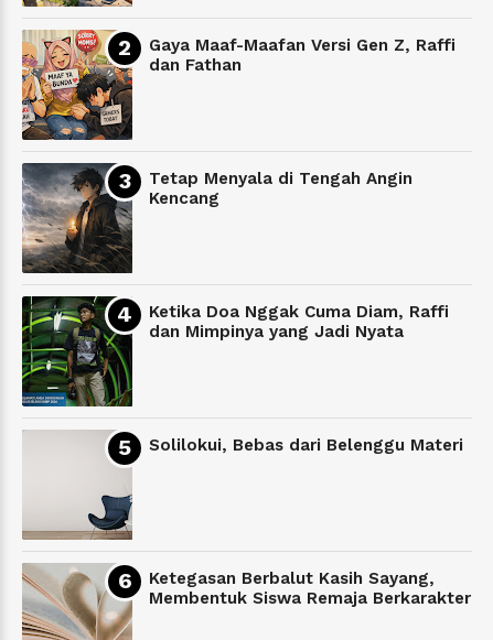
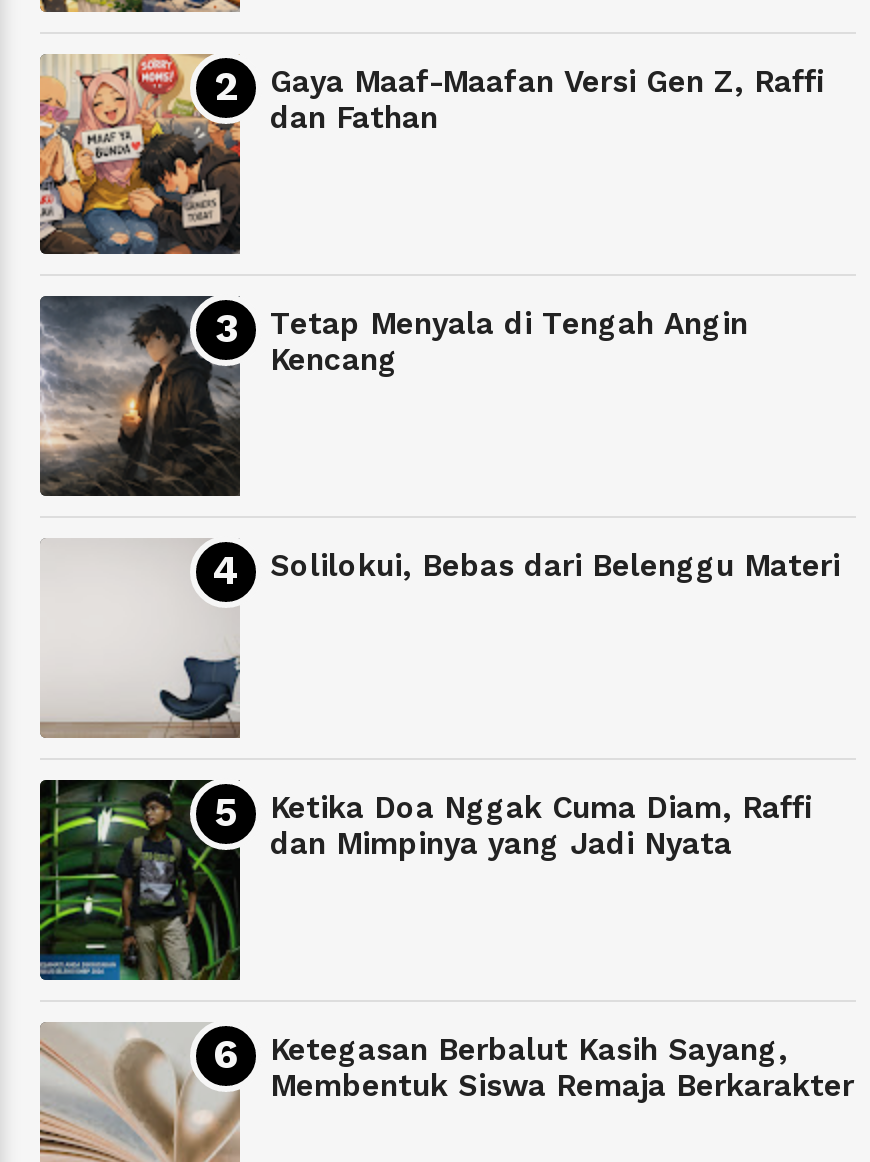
moved down: [image] | Ketika Doa Nggak Cuma Diam, Raffi | dan Mimpinya yang Jadi Nyata

moved up: [image] | Solilokui, Bebas dari Belenggu Materi
